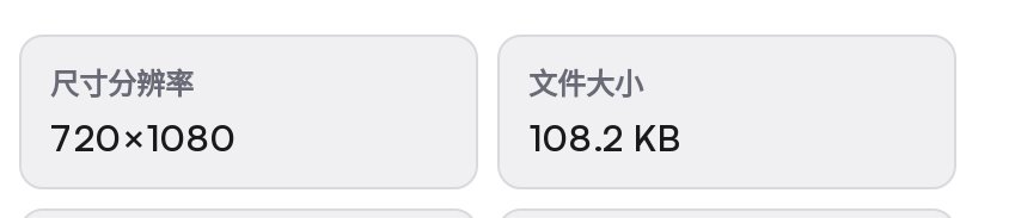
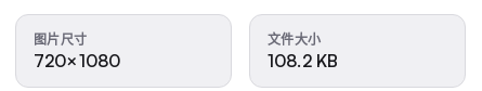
- 尺寸分辨率
+ 图片尺寸
